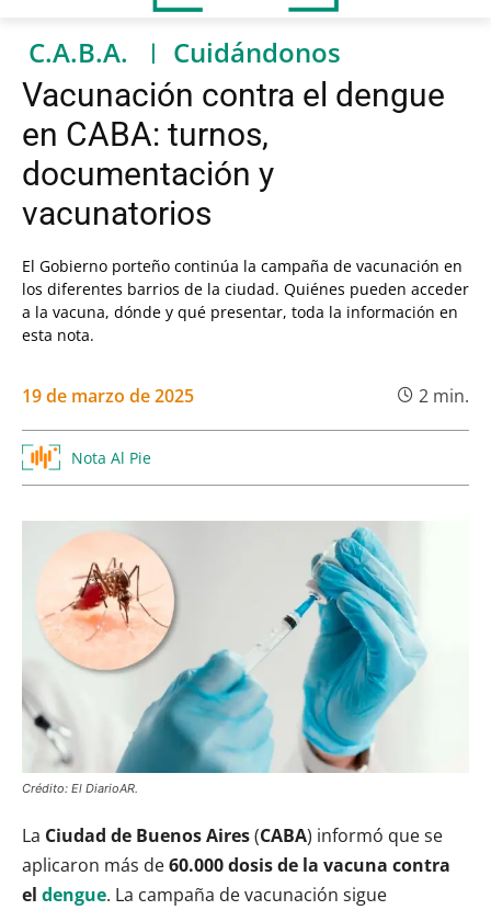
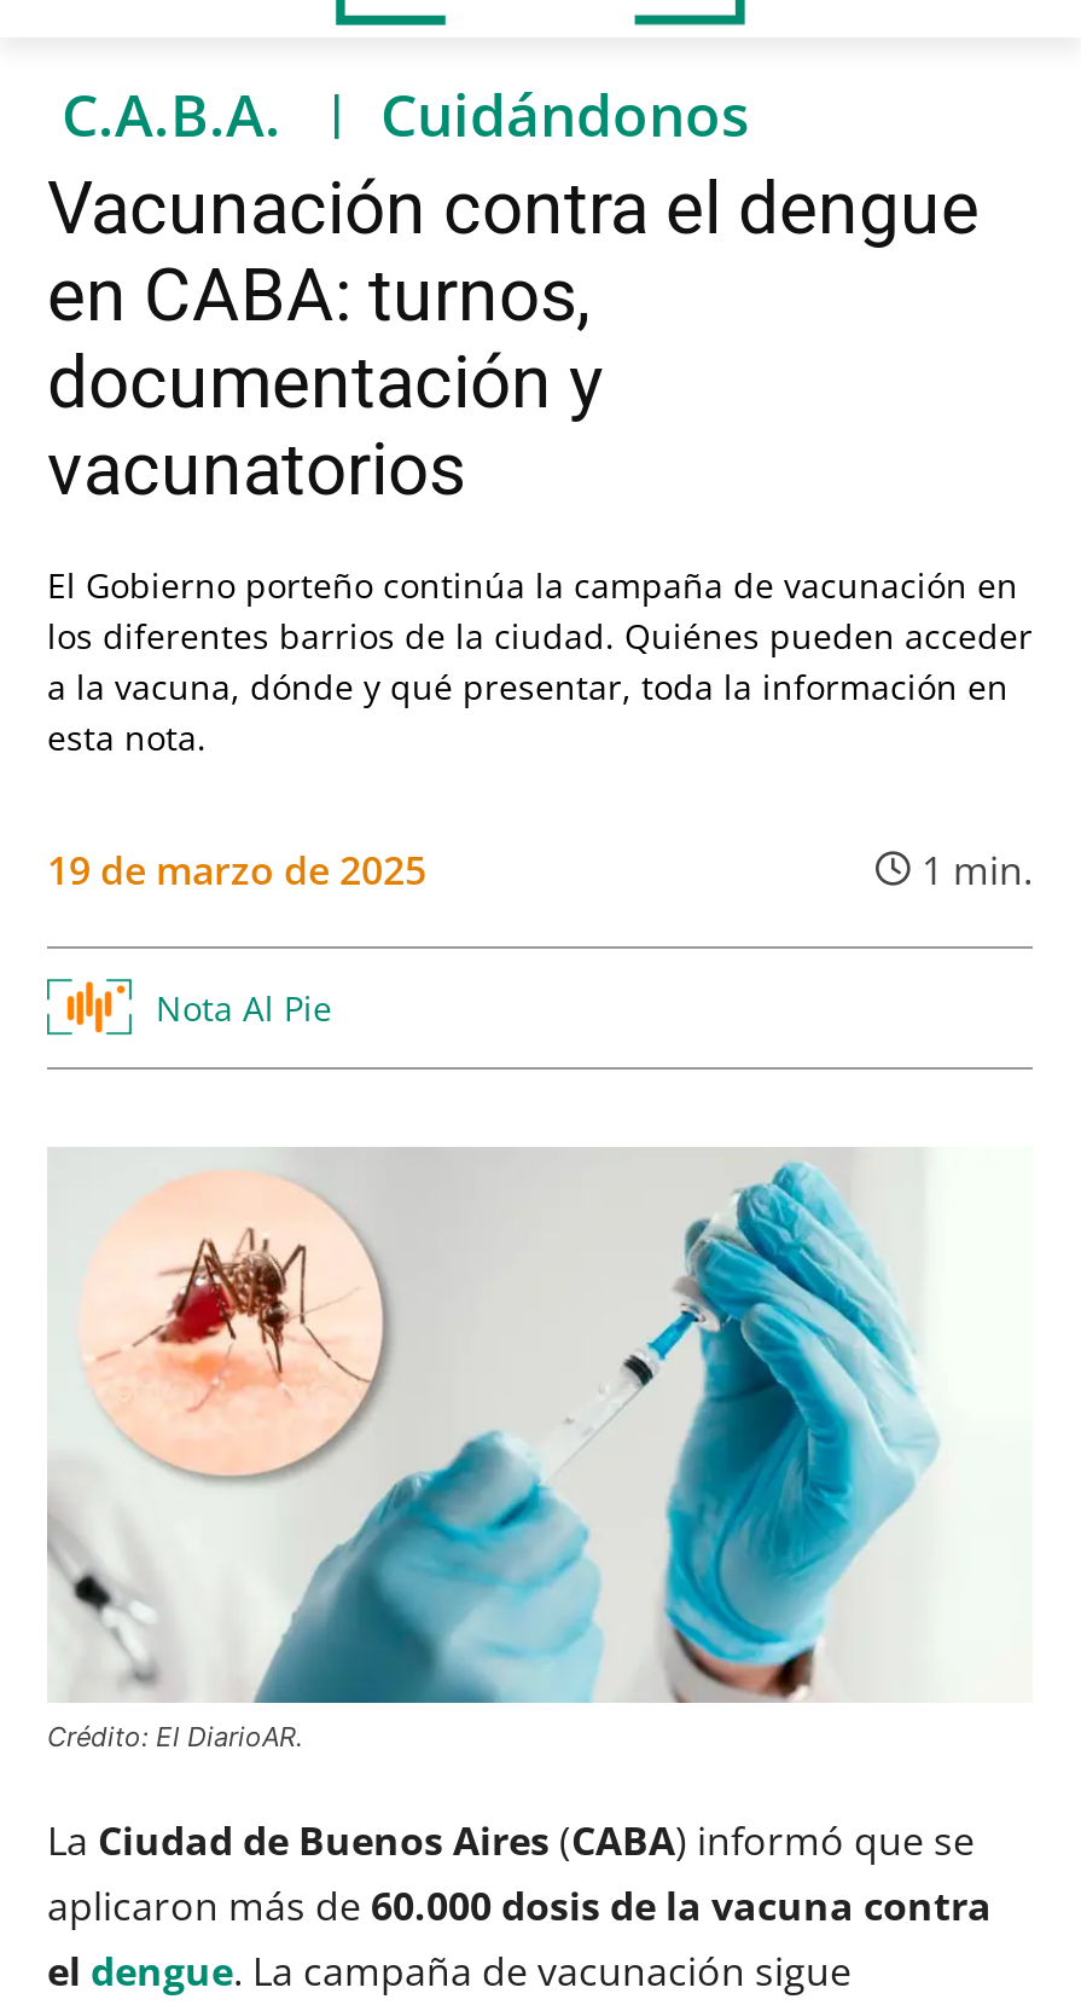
- 2 min.
+ 1 min.
